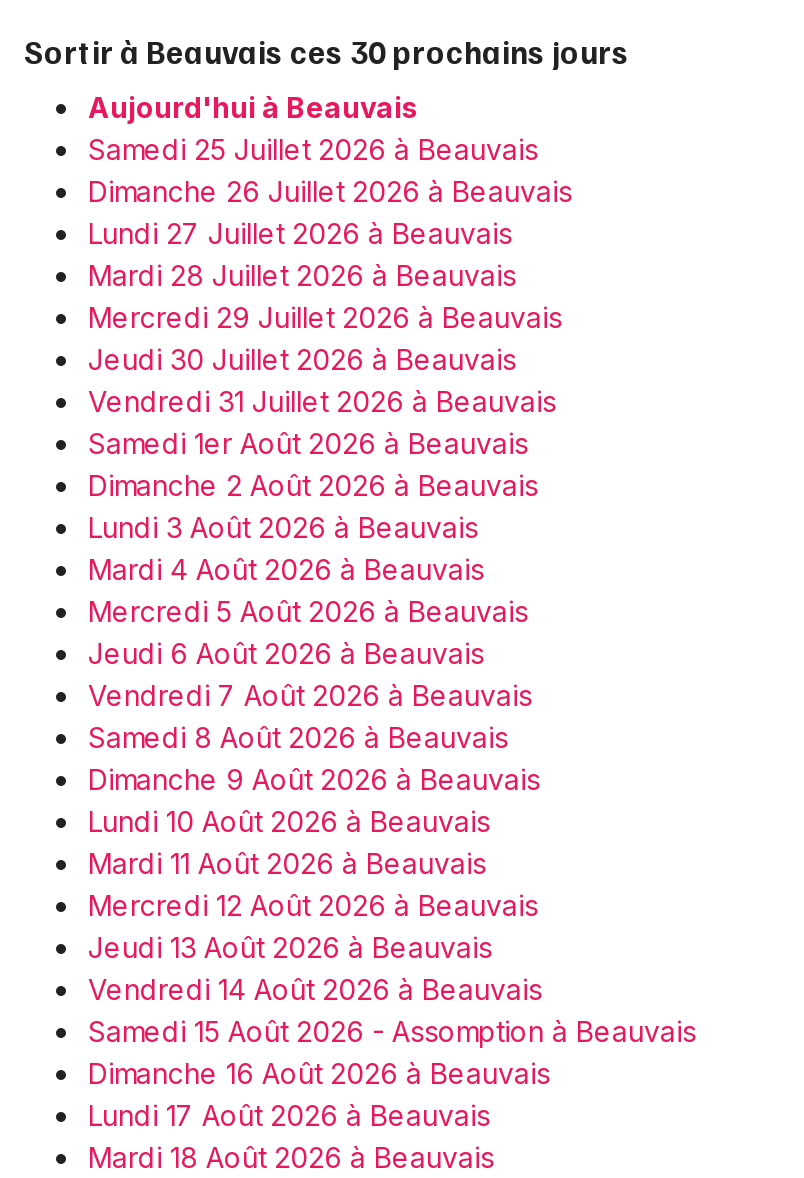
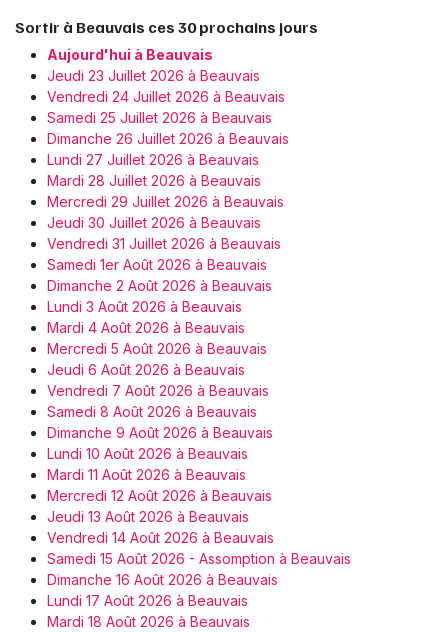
+ Jeudi 23 Juillet 2026 à Beauvais
+ Vendredi 24 Juillet 2026 à Beauvais
